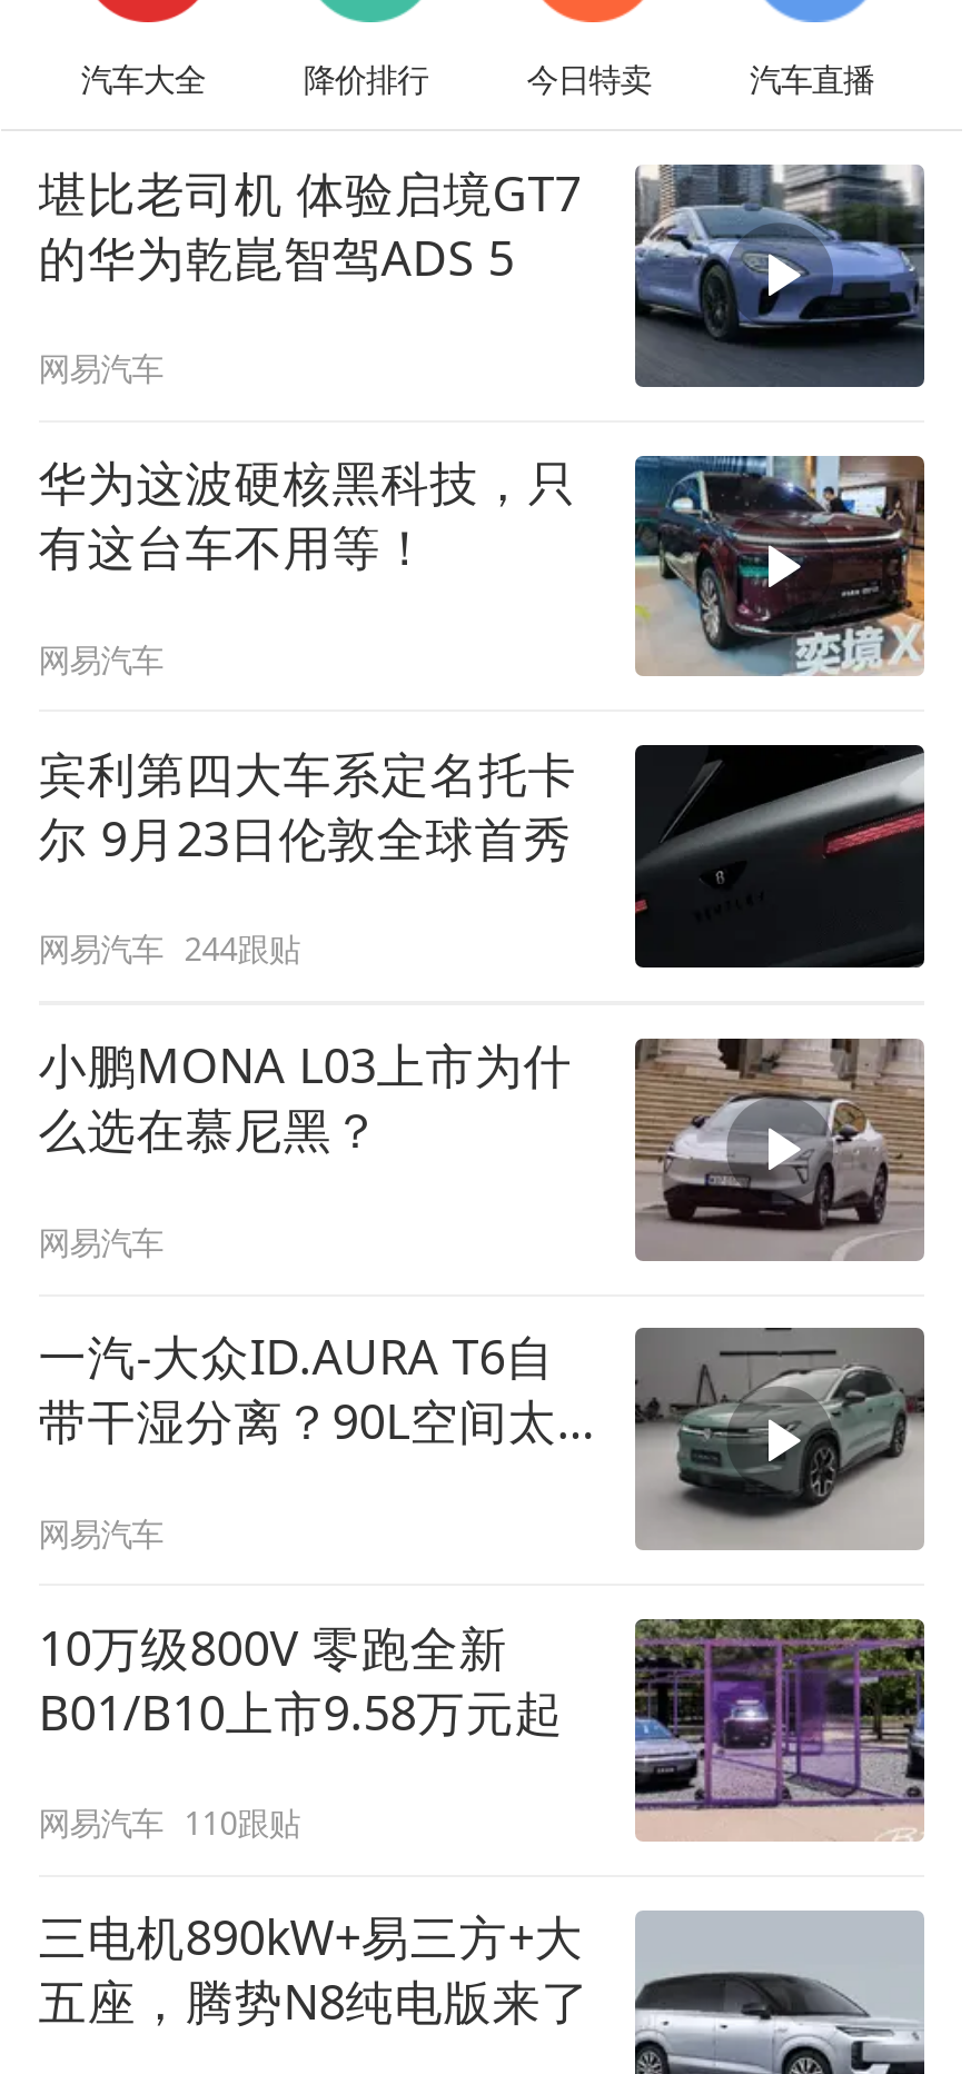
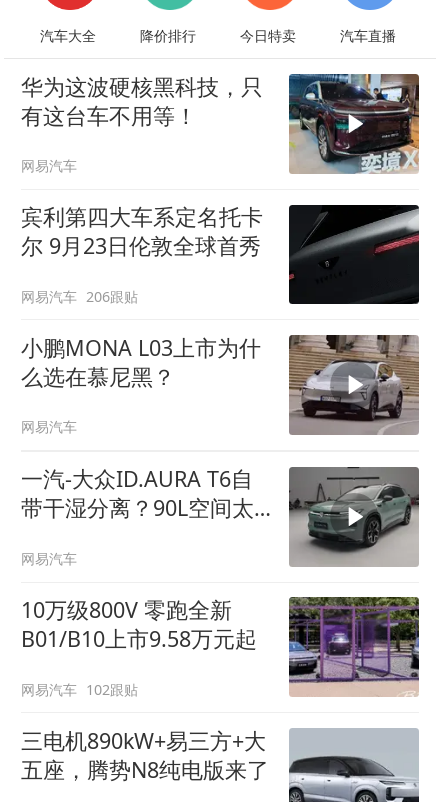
- [image]
- 堪比老司机 体验启境GT7
- 的华为乾崑智驾ADS 5
- 网易汽车

- 网易汽车 244跟贴
+ 网易汽车 206跟贴

- 网易汽车 110跟贴
+ 网易汽车 102跟贴
